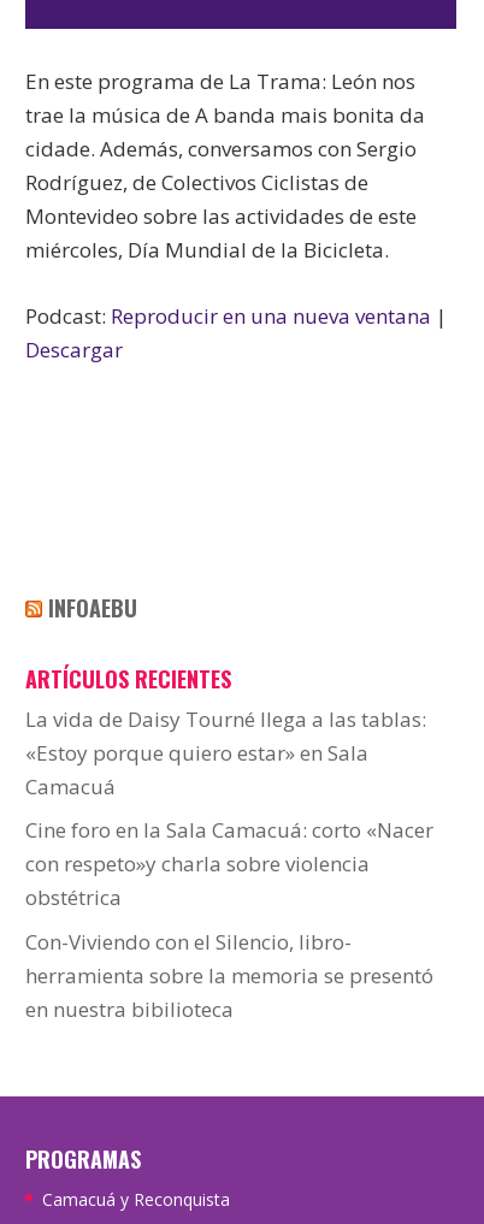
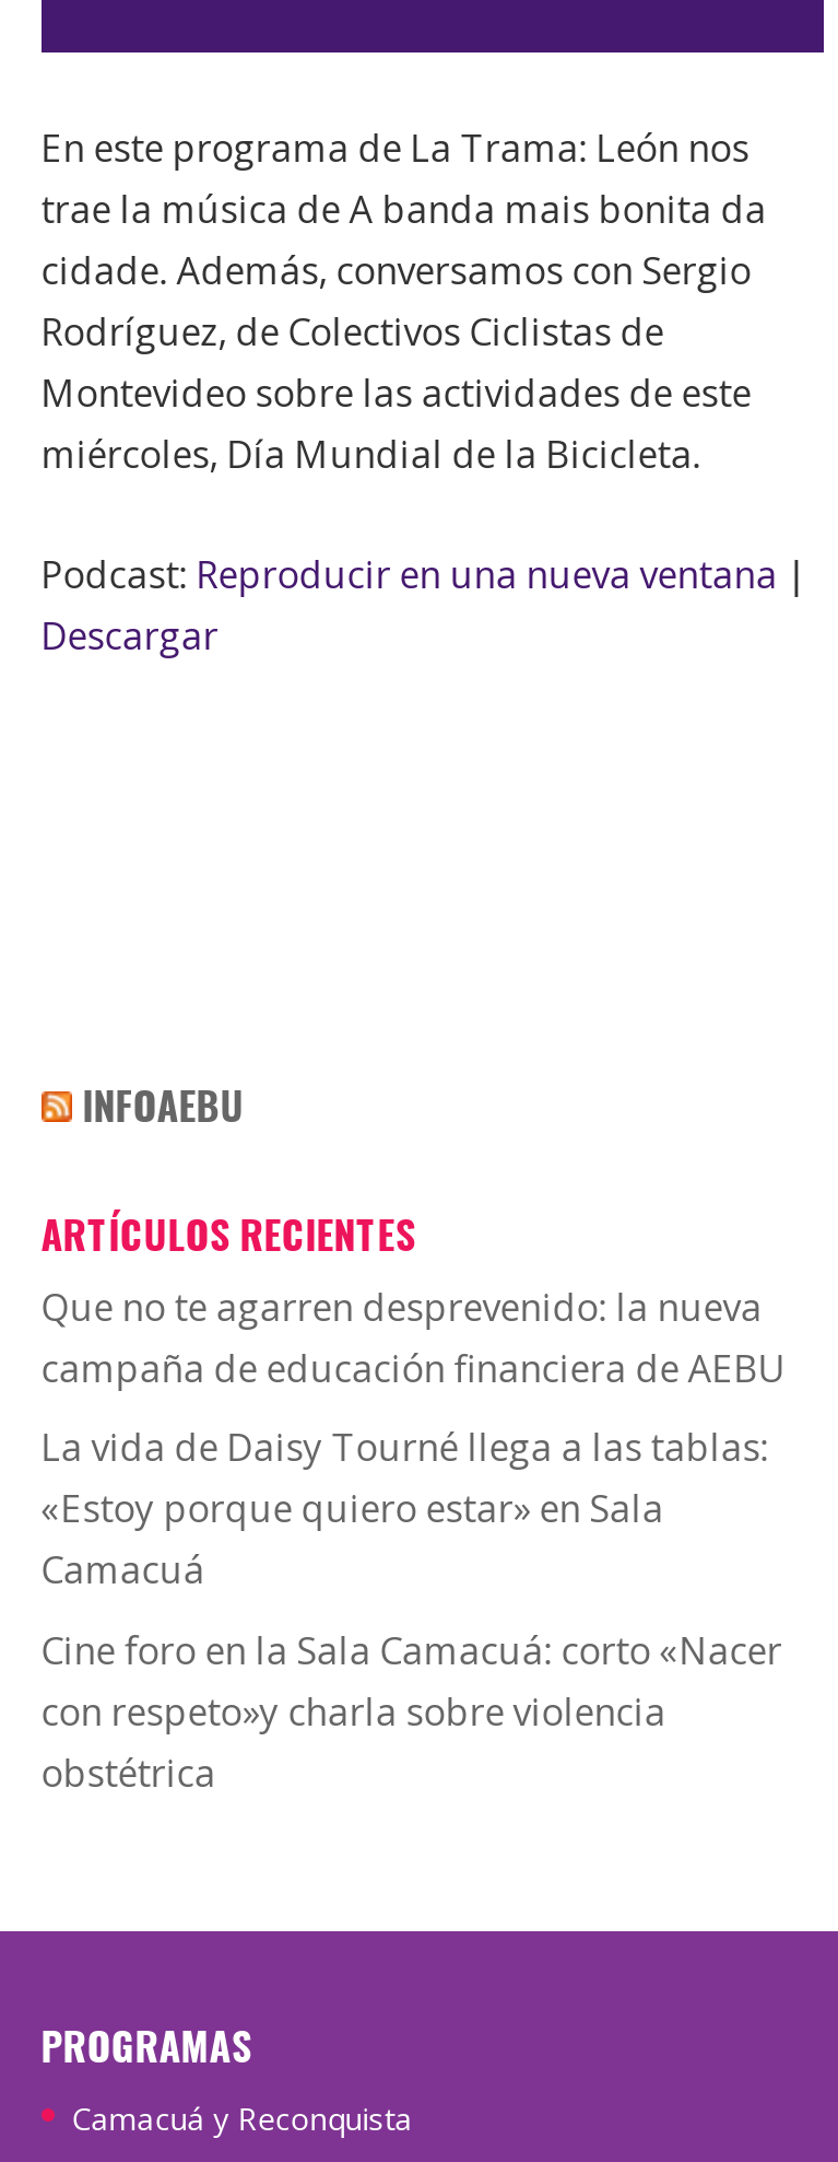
+ Que no te agarren desprevenido: la nueva
+ campaña de educación financiera de AEBU

moved down: La vida de Daisy Tourné llega a las tablas: | «Estoy porque quiero estar» en Sala | Camacuá | Cine foro en la Sala Camacuá: corto «Nacer | con respeto»y charla sobre violencia | obstétrica

- Con-Viviendo con el Silencio, libro-
- herramienta sobre la memoria se presentó
- en nuestra bibilioteca
